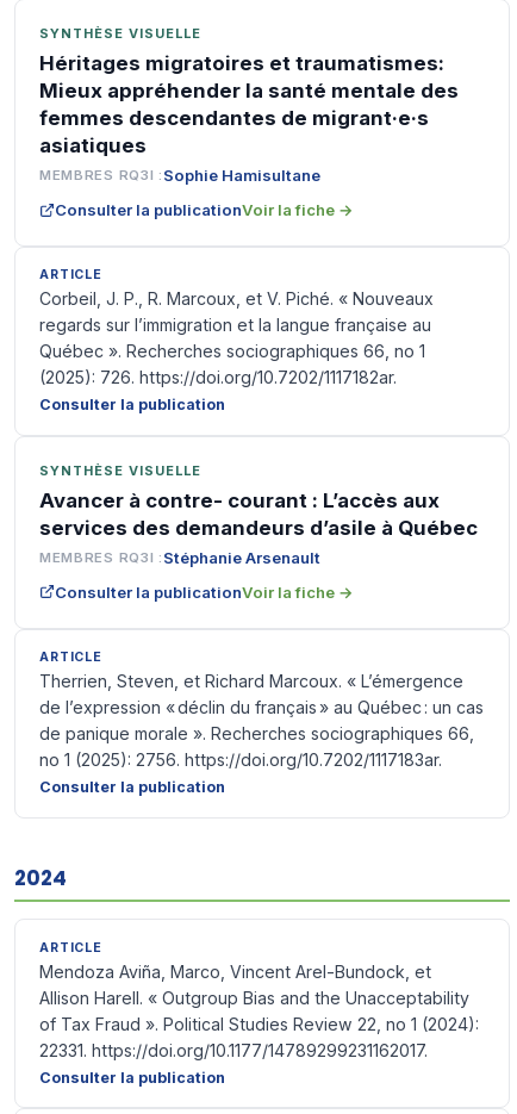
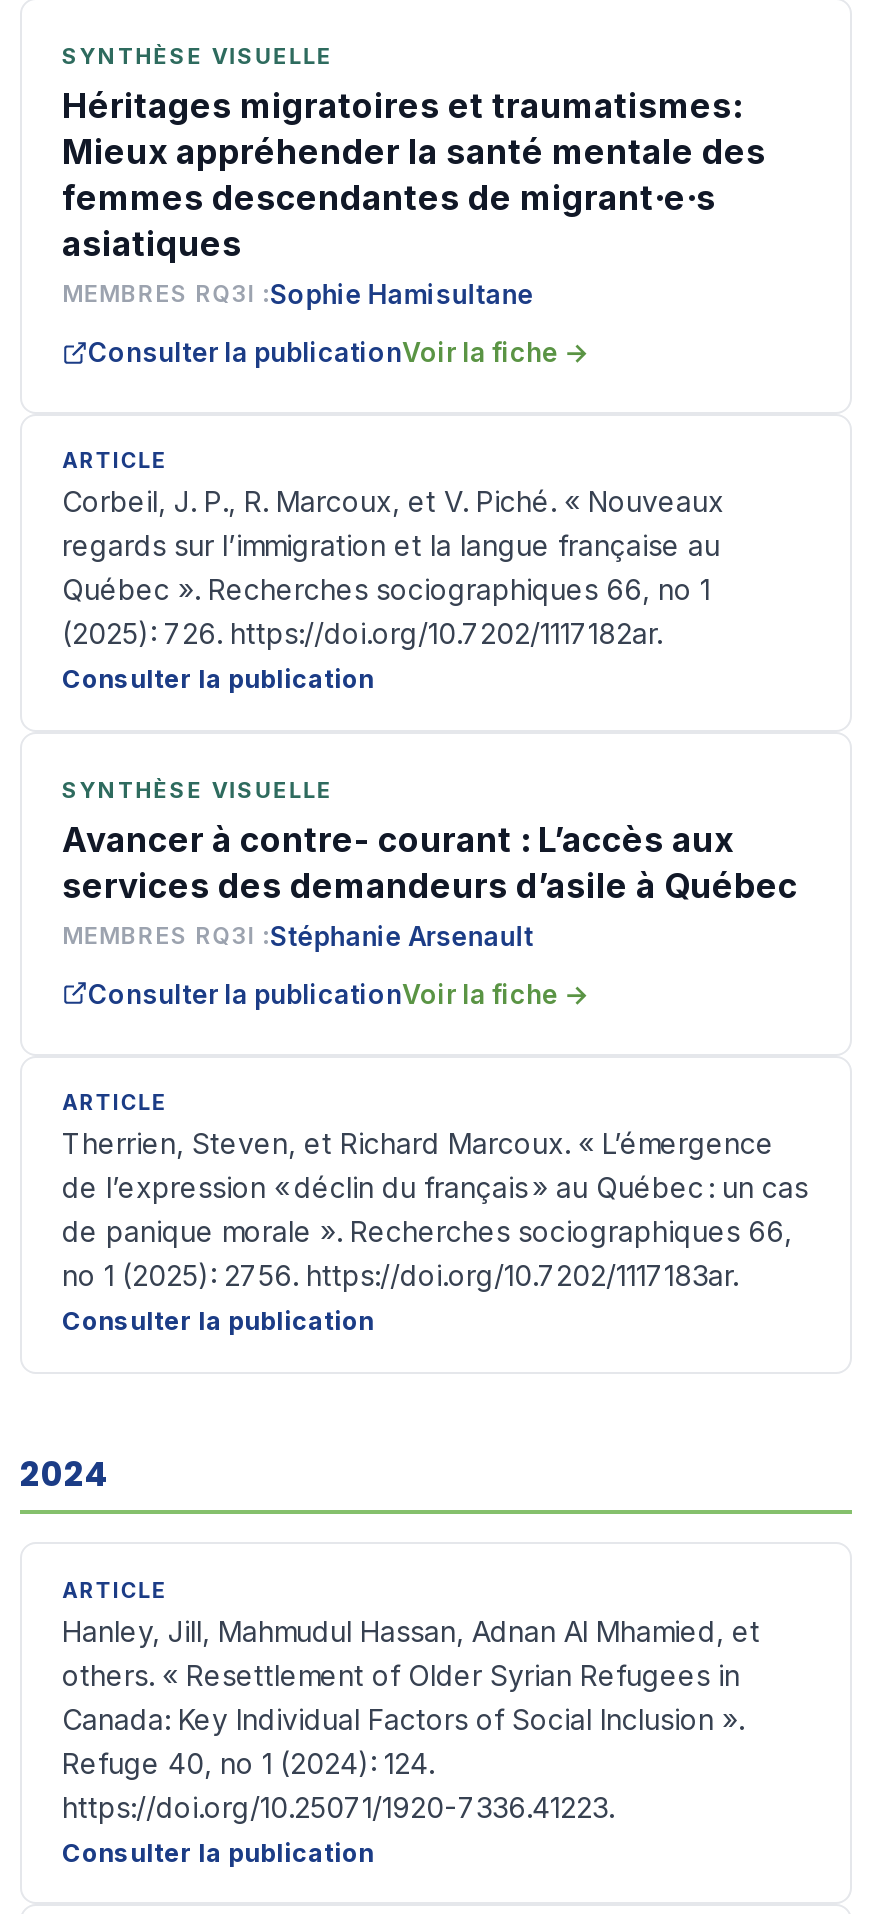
- Mendoza Aviña, Marco, Vincent Arel-Bundock, et
- Allison Harell. « Outgroup Bias and the Unacceptability
- of Tax Fraud ». Political Studies Review 22, no 1 (2024):
- 22331. https://doi.org/10.1177/14789299231162017.
+ Hanley, Jill, Mahmudul Hassan, Adnan Al Mhamied, et
+ others. « Resettlement of Older Syrian Refugees in
+ Canada: Key Individual Factors of Social Inclusion ».
+ Refuge 40, no 1 (2024): 124.
+ https://doi.org/10.25071/1920-7336.41223.
